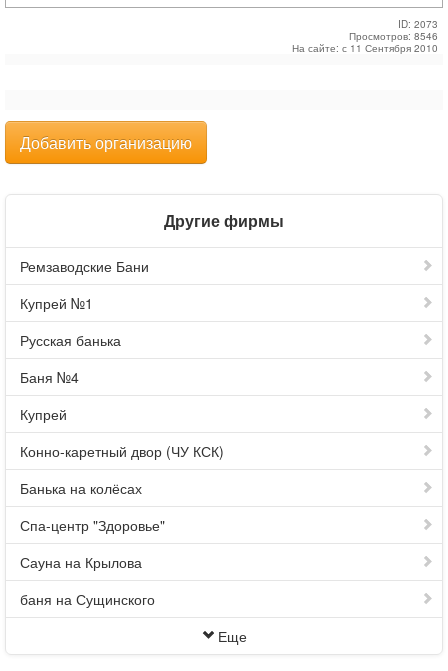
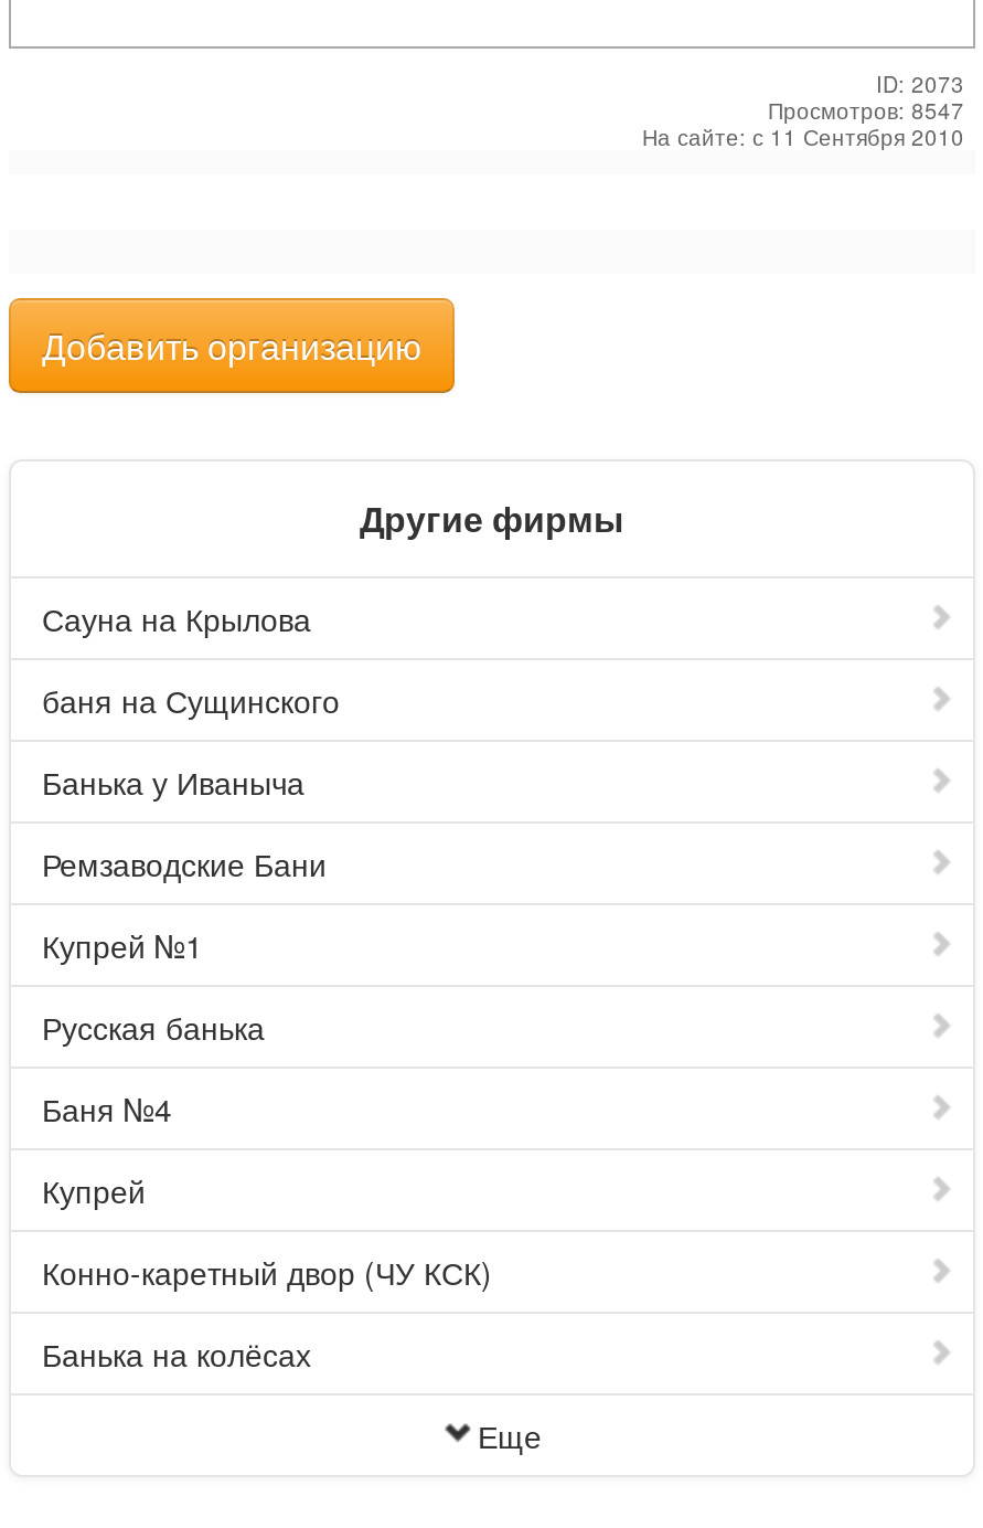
- Просмотров: 8546
+ Просмотров: 8547

+ Банька у Иваныча

moved down: Ремзаводские Бани | Купрей №1 | Русская банька | Баня №4 | Купрей | Конно-каретный двор (ЧУ КСК) | Банька на колёсах

- Спа-центр "Здоровье"

moved up: Сауна на Крылова | баня на Сущинского
